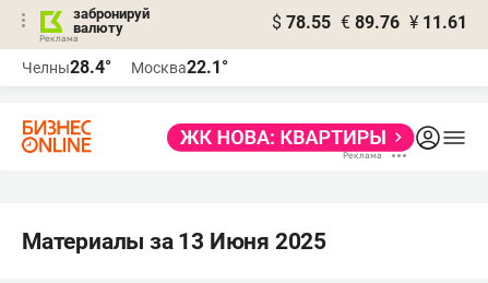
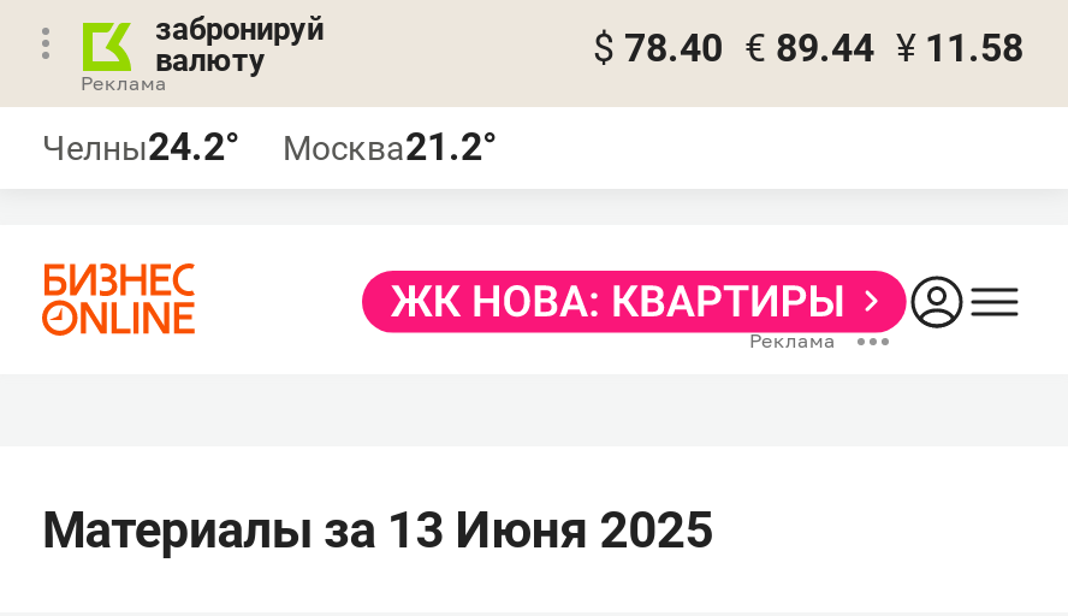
- $ 78.55 € 89.76 ¥ 11.61
+ $ 78.40 € 89.44 ¥ 11.58

- Челны28.4°
+ Челны24.2°

- Москва22.1°
+ Москва21.2°
